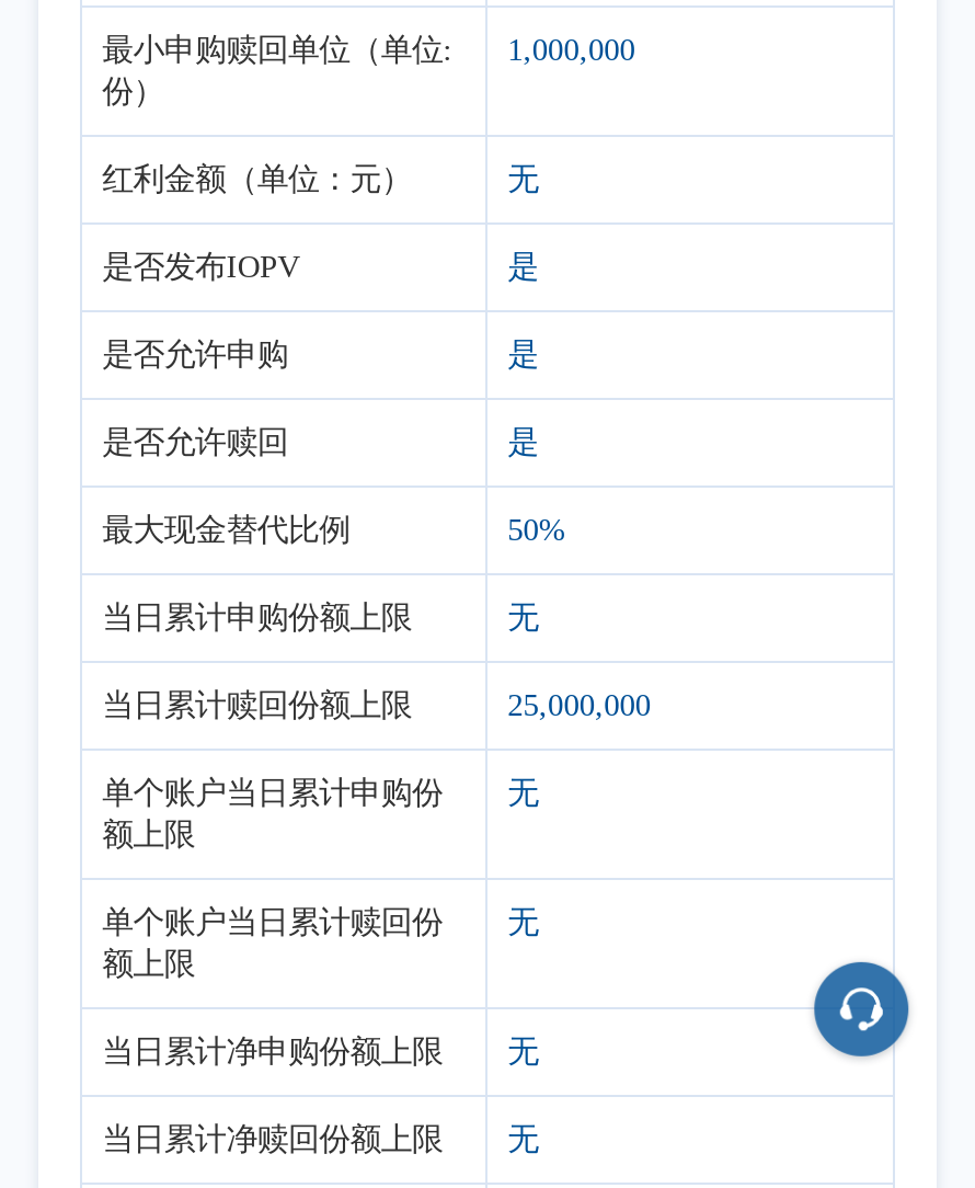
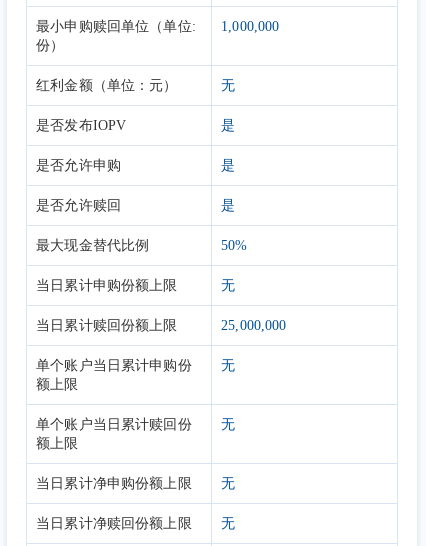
- [image]
